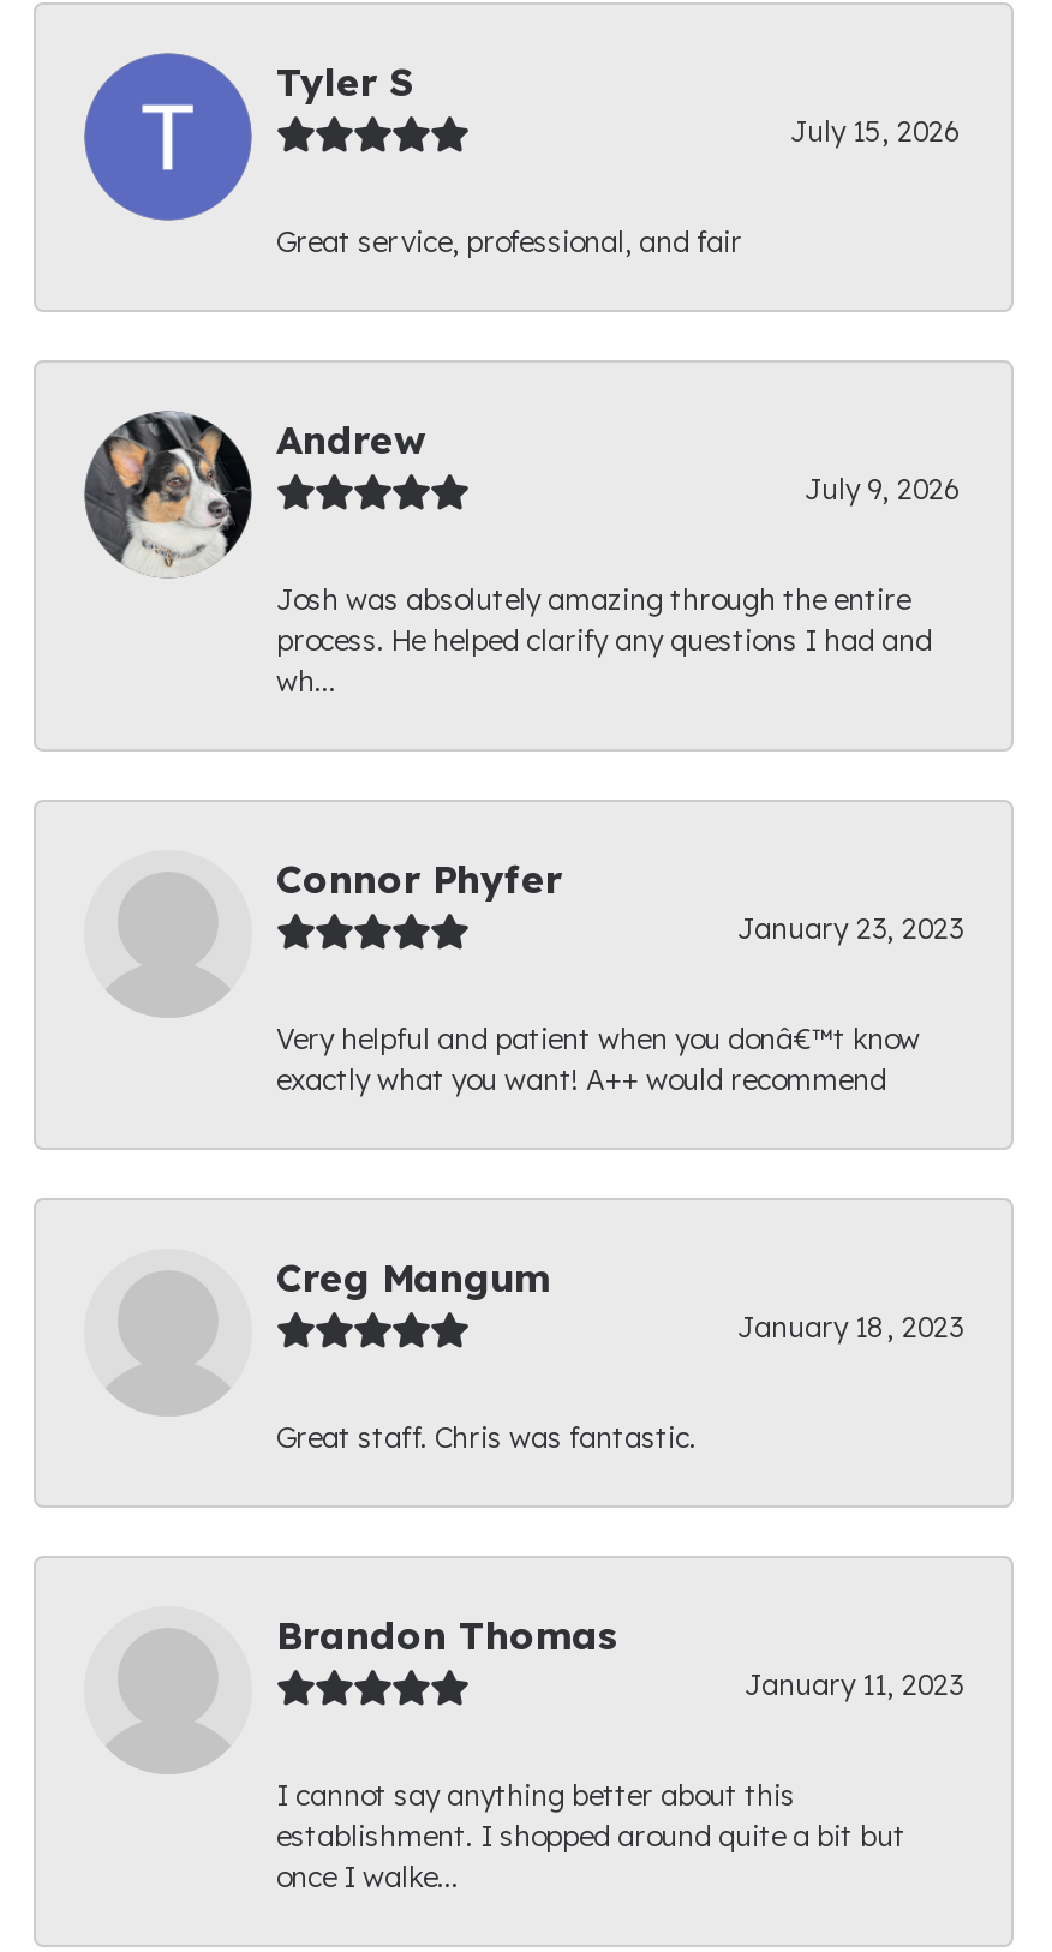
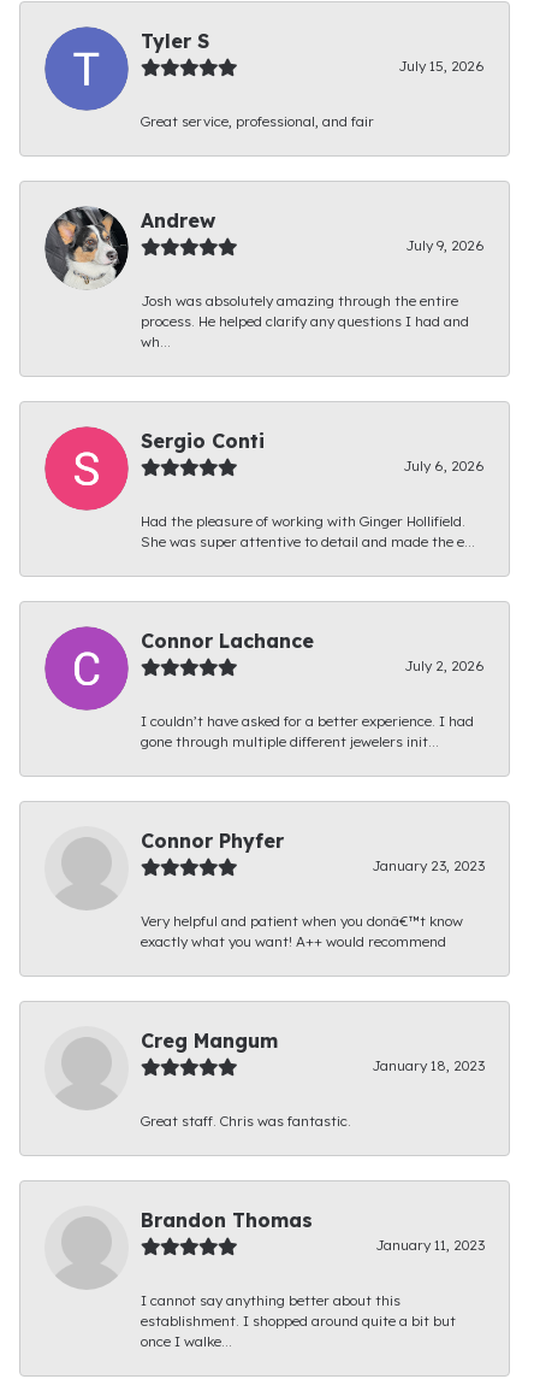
+ [image]
+ Sergio Conti
+ July 6, 2026
+ Had the pleasure of working with Ginger Hollifield.
+ She was super attentive to detail and made the e...

+ [image]
+ Connor Lachance
+ July 2, 2026
+ I couldn’t have asked for a better experience. I had
+ gone through multiple different jewelers init...
